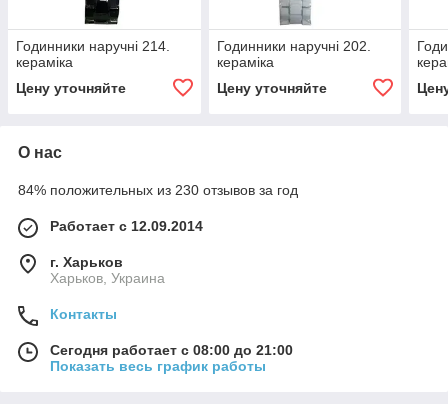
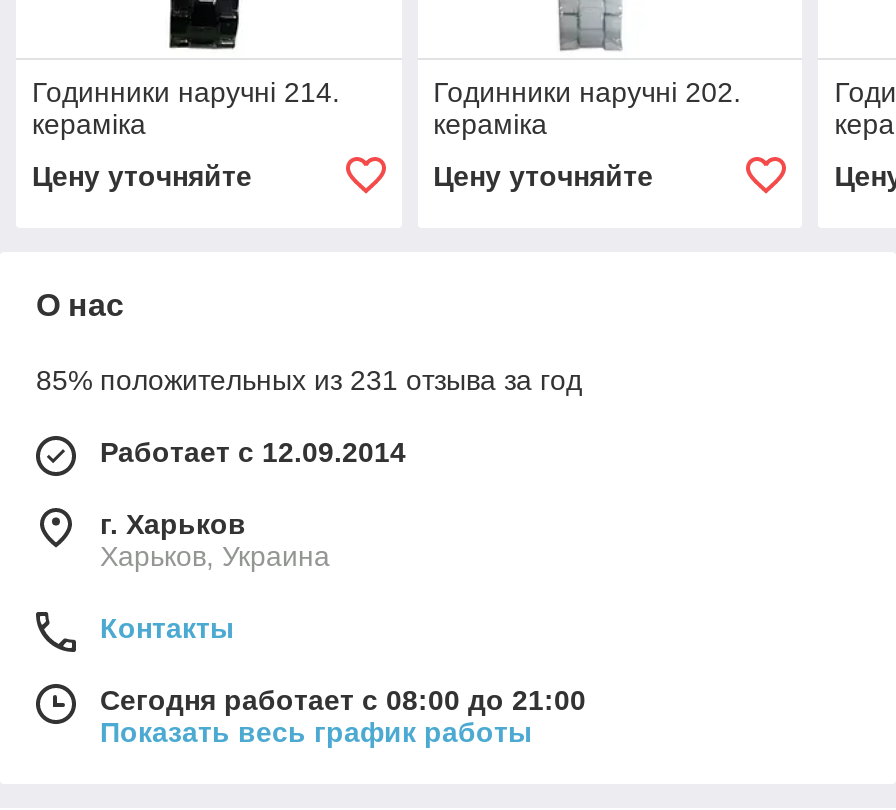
- 84% положительных из 230 отзывов за год
+ 85% положительных из 231 отзыва за год
